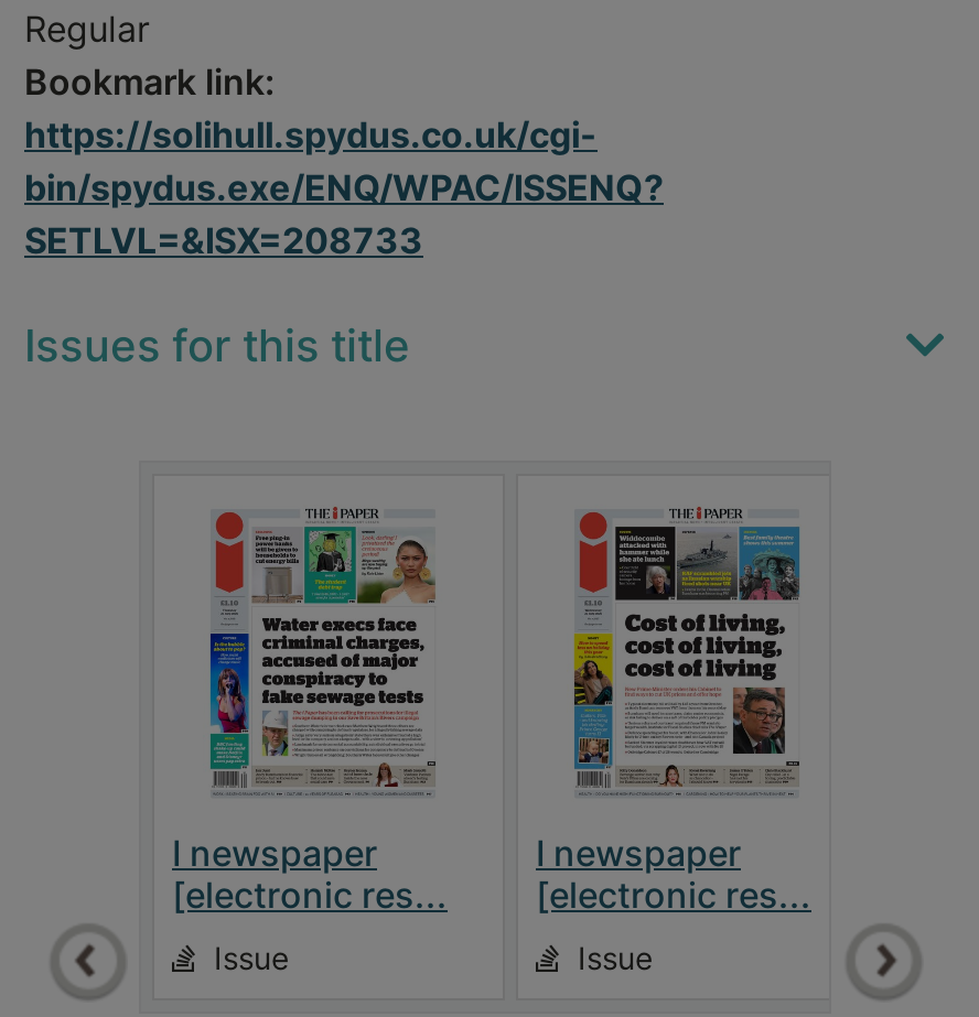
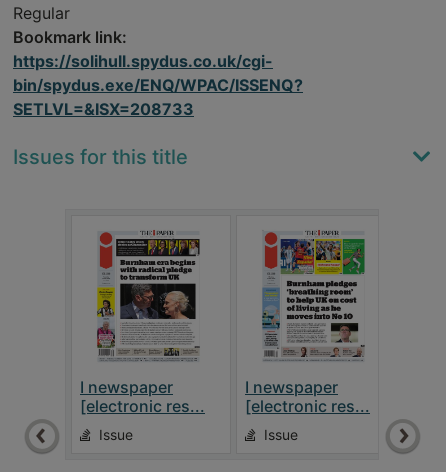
- [image]
+ [image]

- [image]
+ [image]
